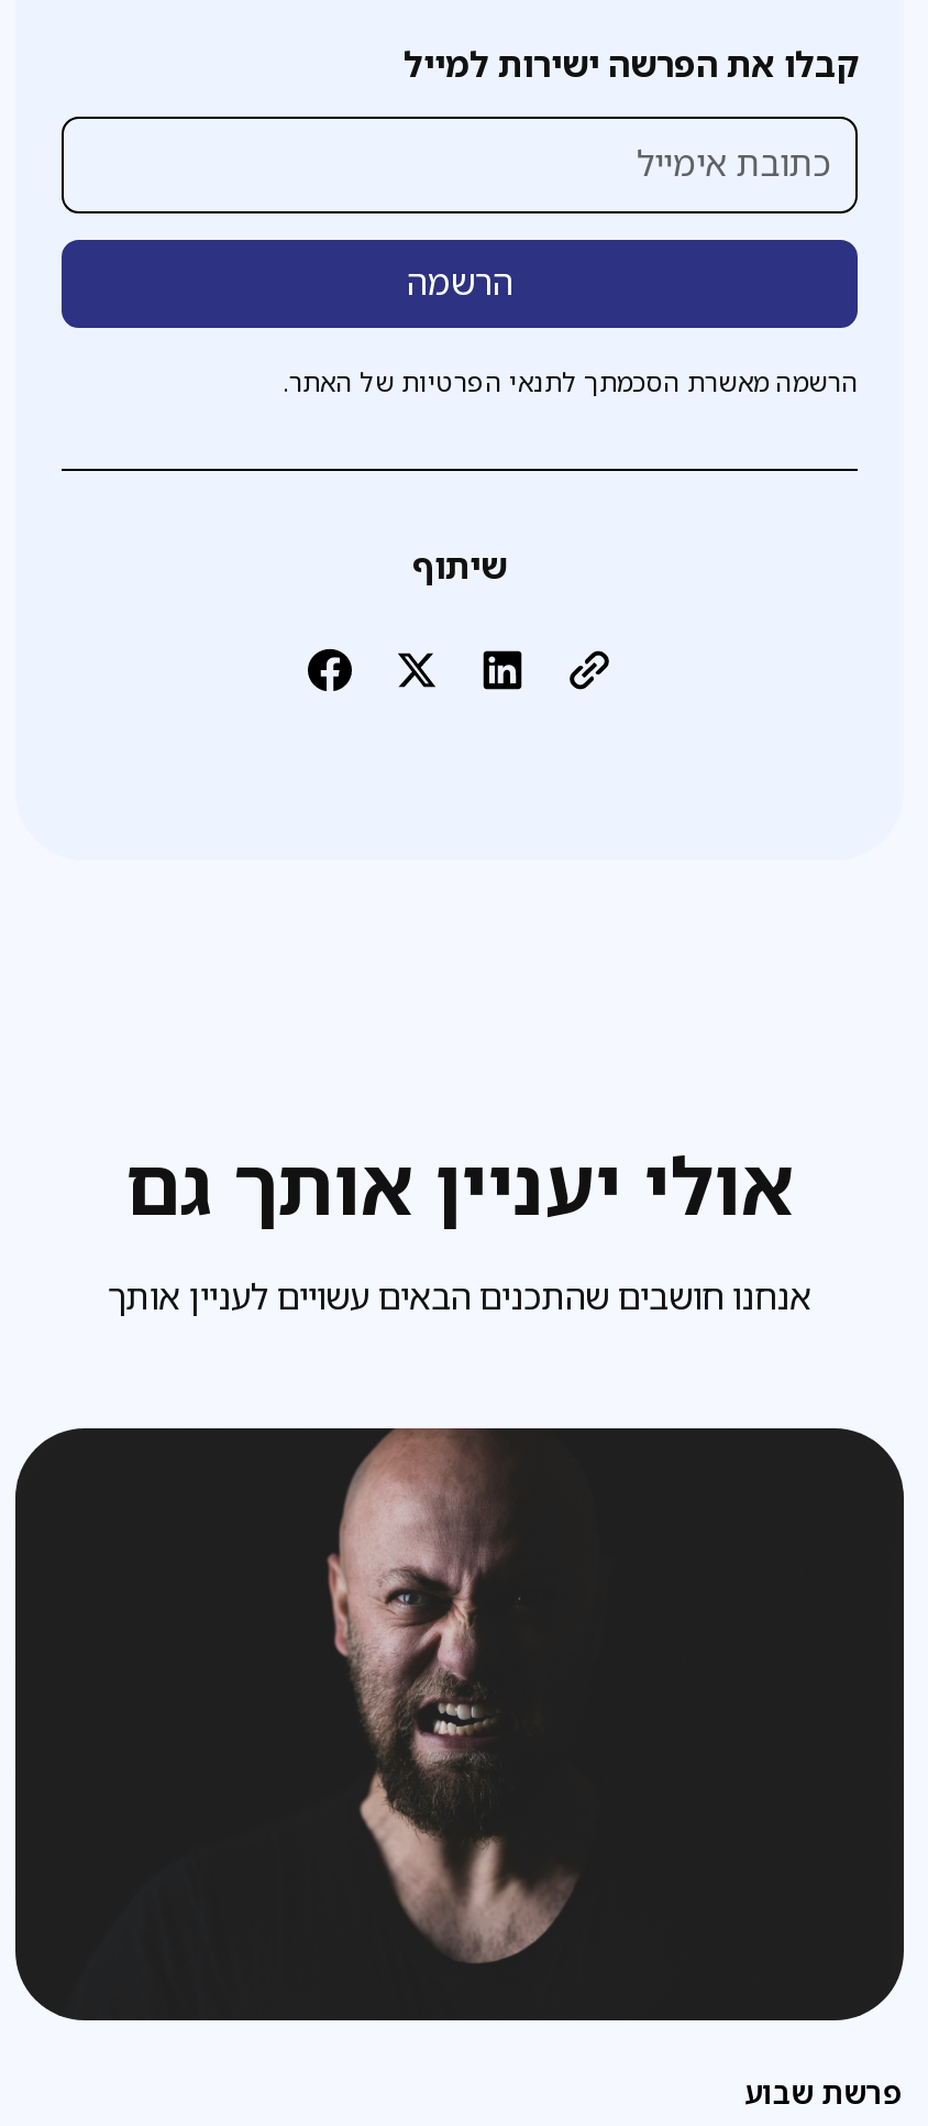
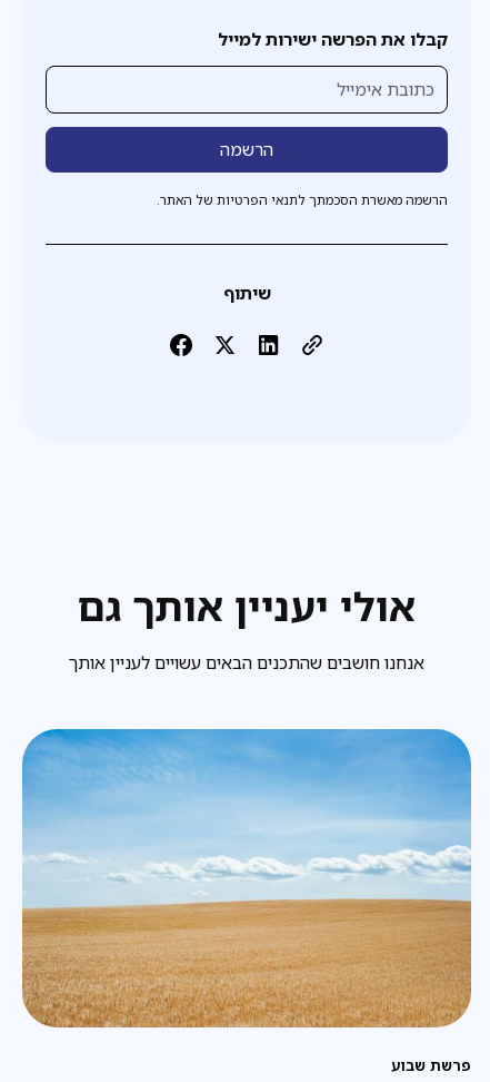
- [image]
+ [image]
